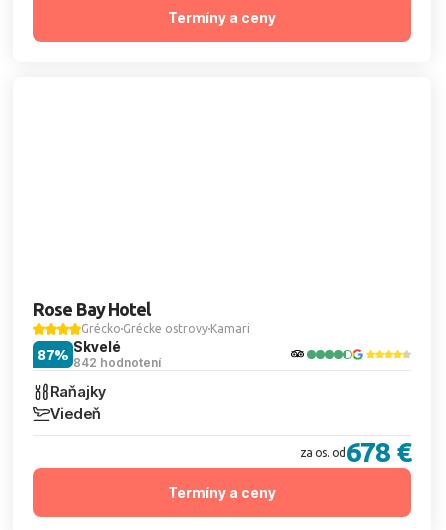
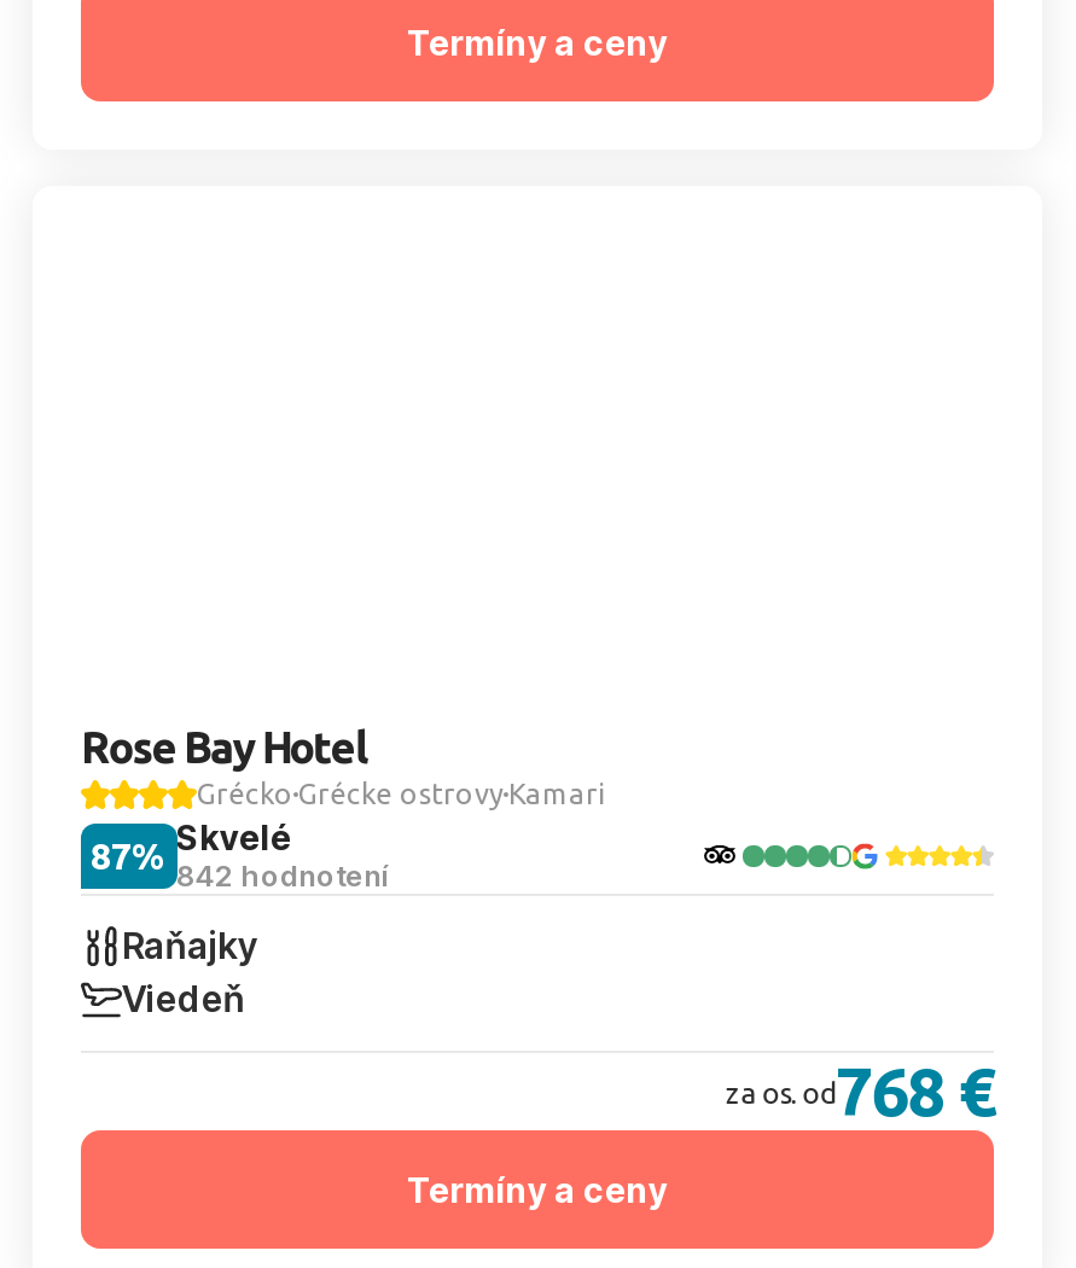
- za os. od678 €
+ za os. od768 €
